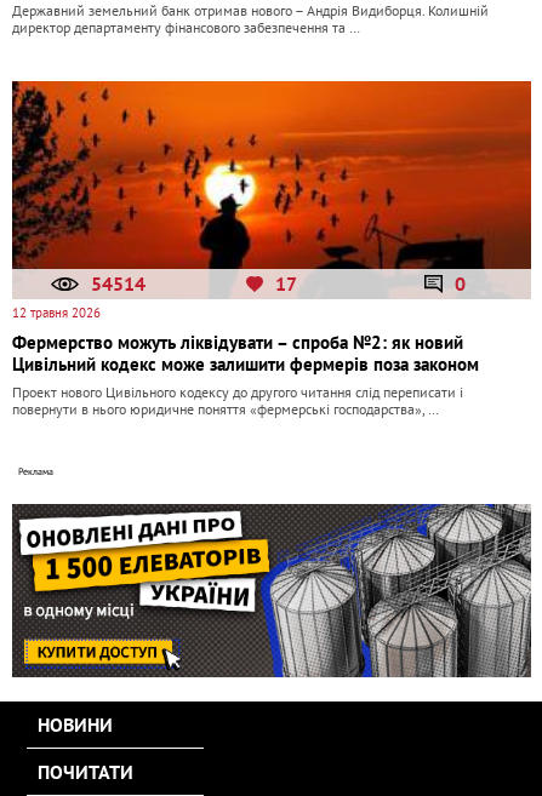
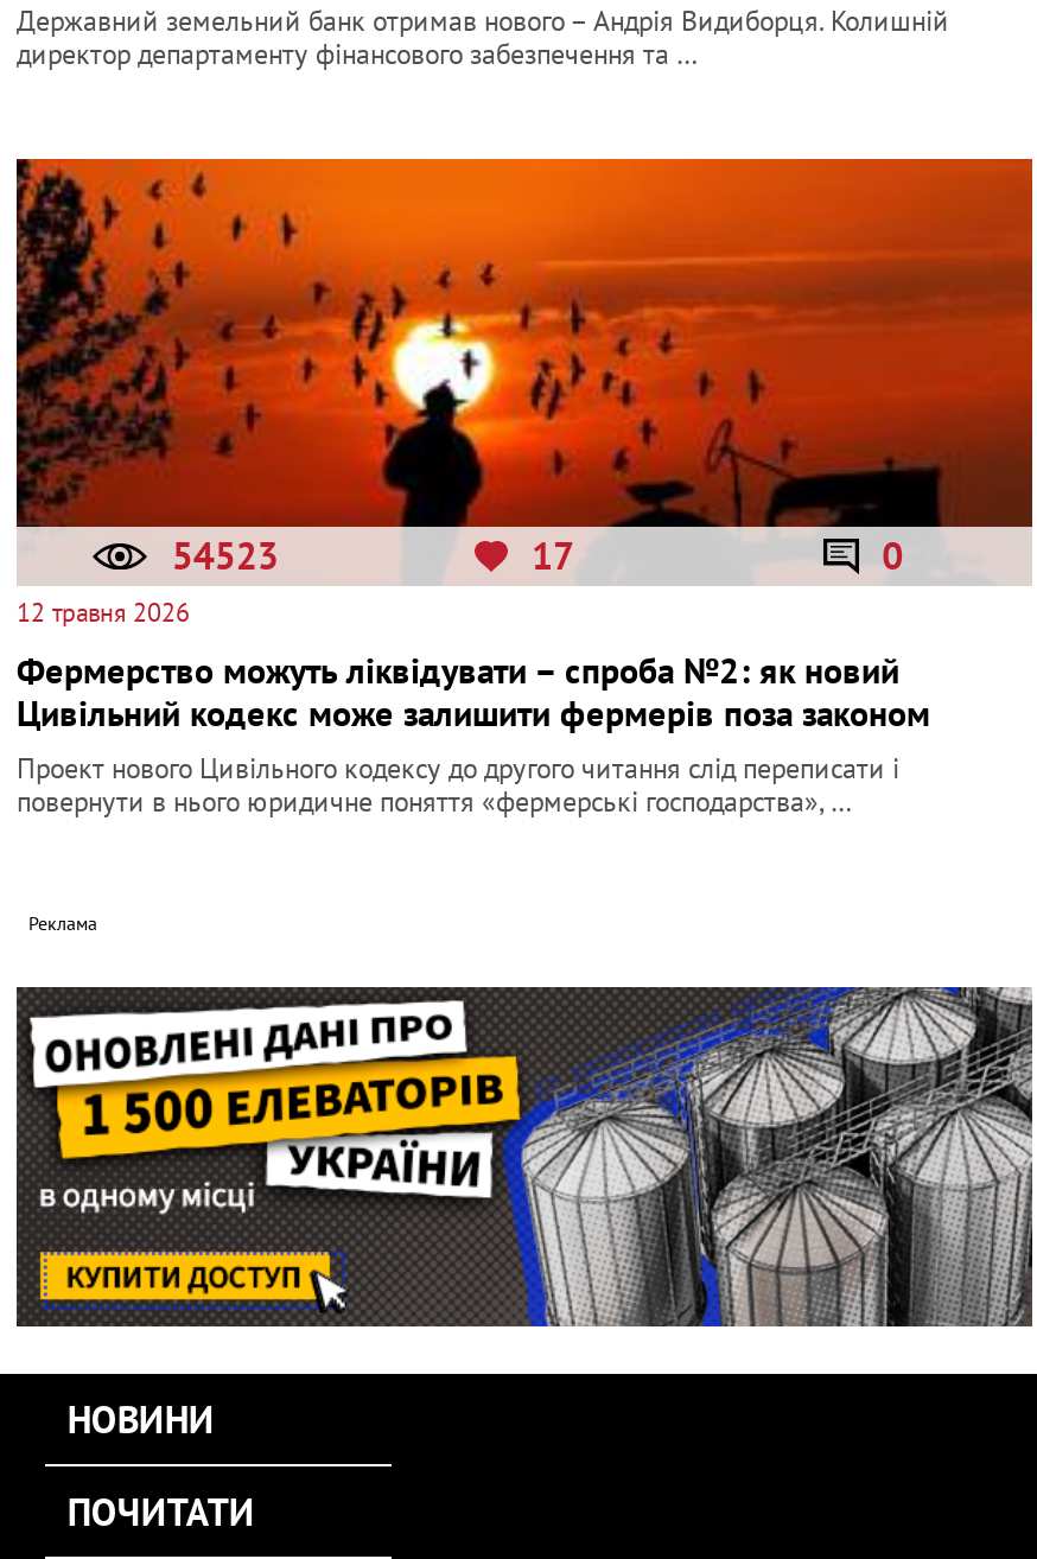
- 54514
+ 54523
